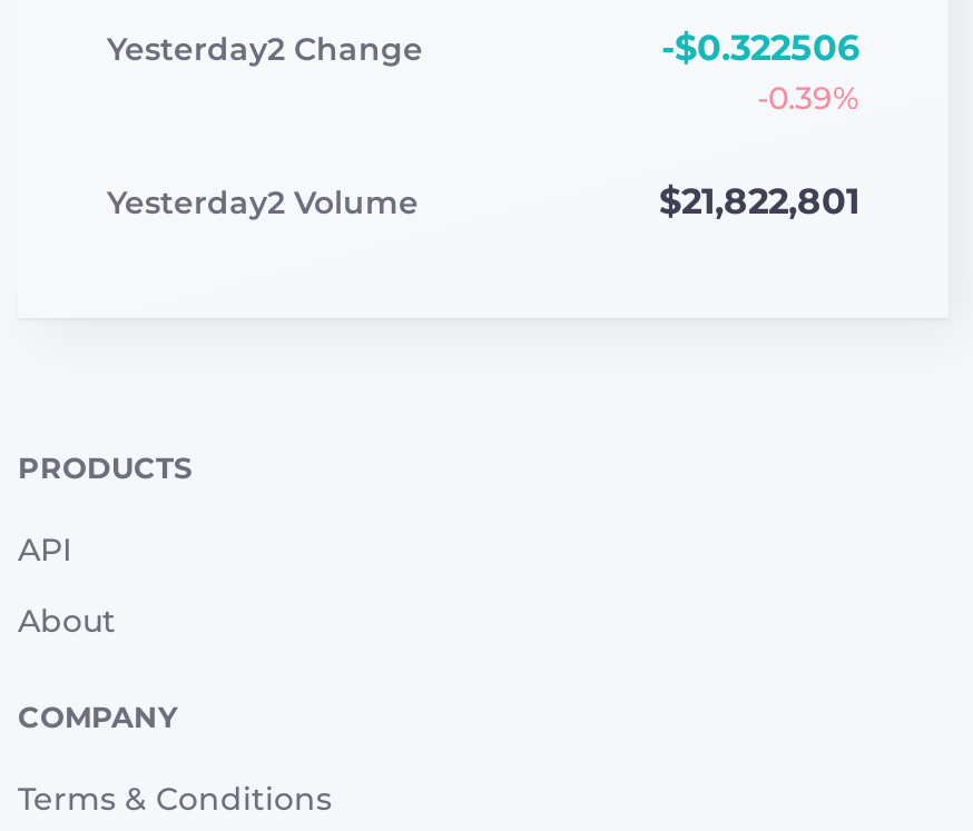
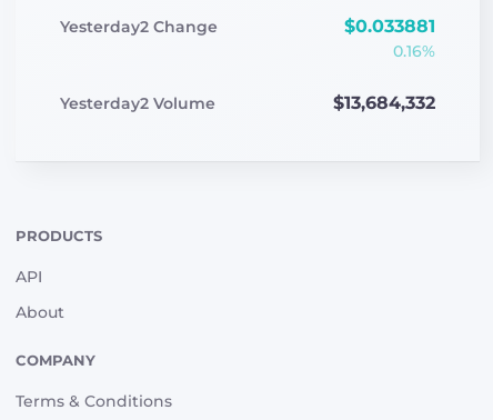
- -$0.322506
+ $0.033881

- -0.39%
+ 0.16%

- $21,822,801
+ $13,684,332
